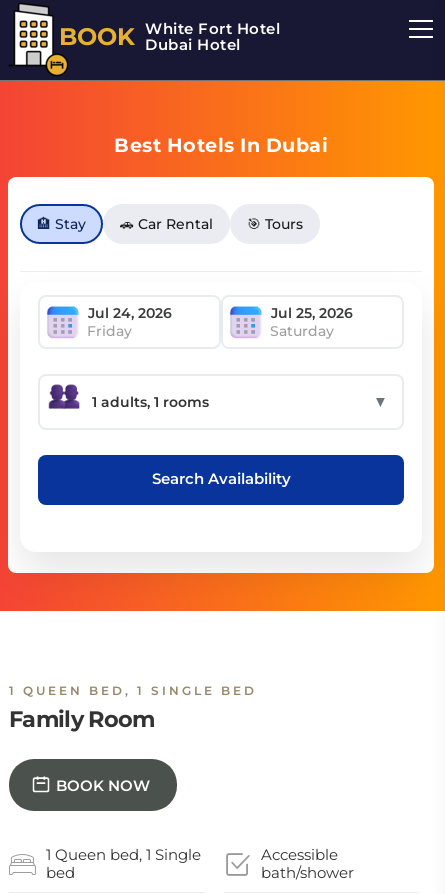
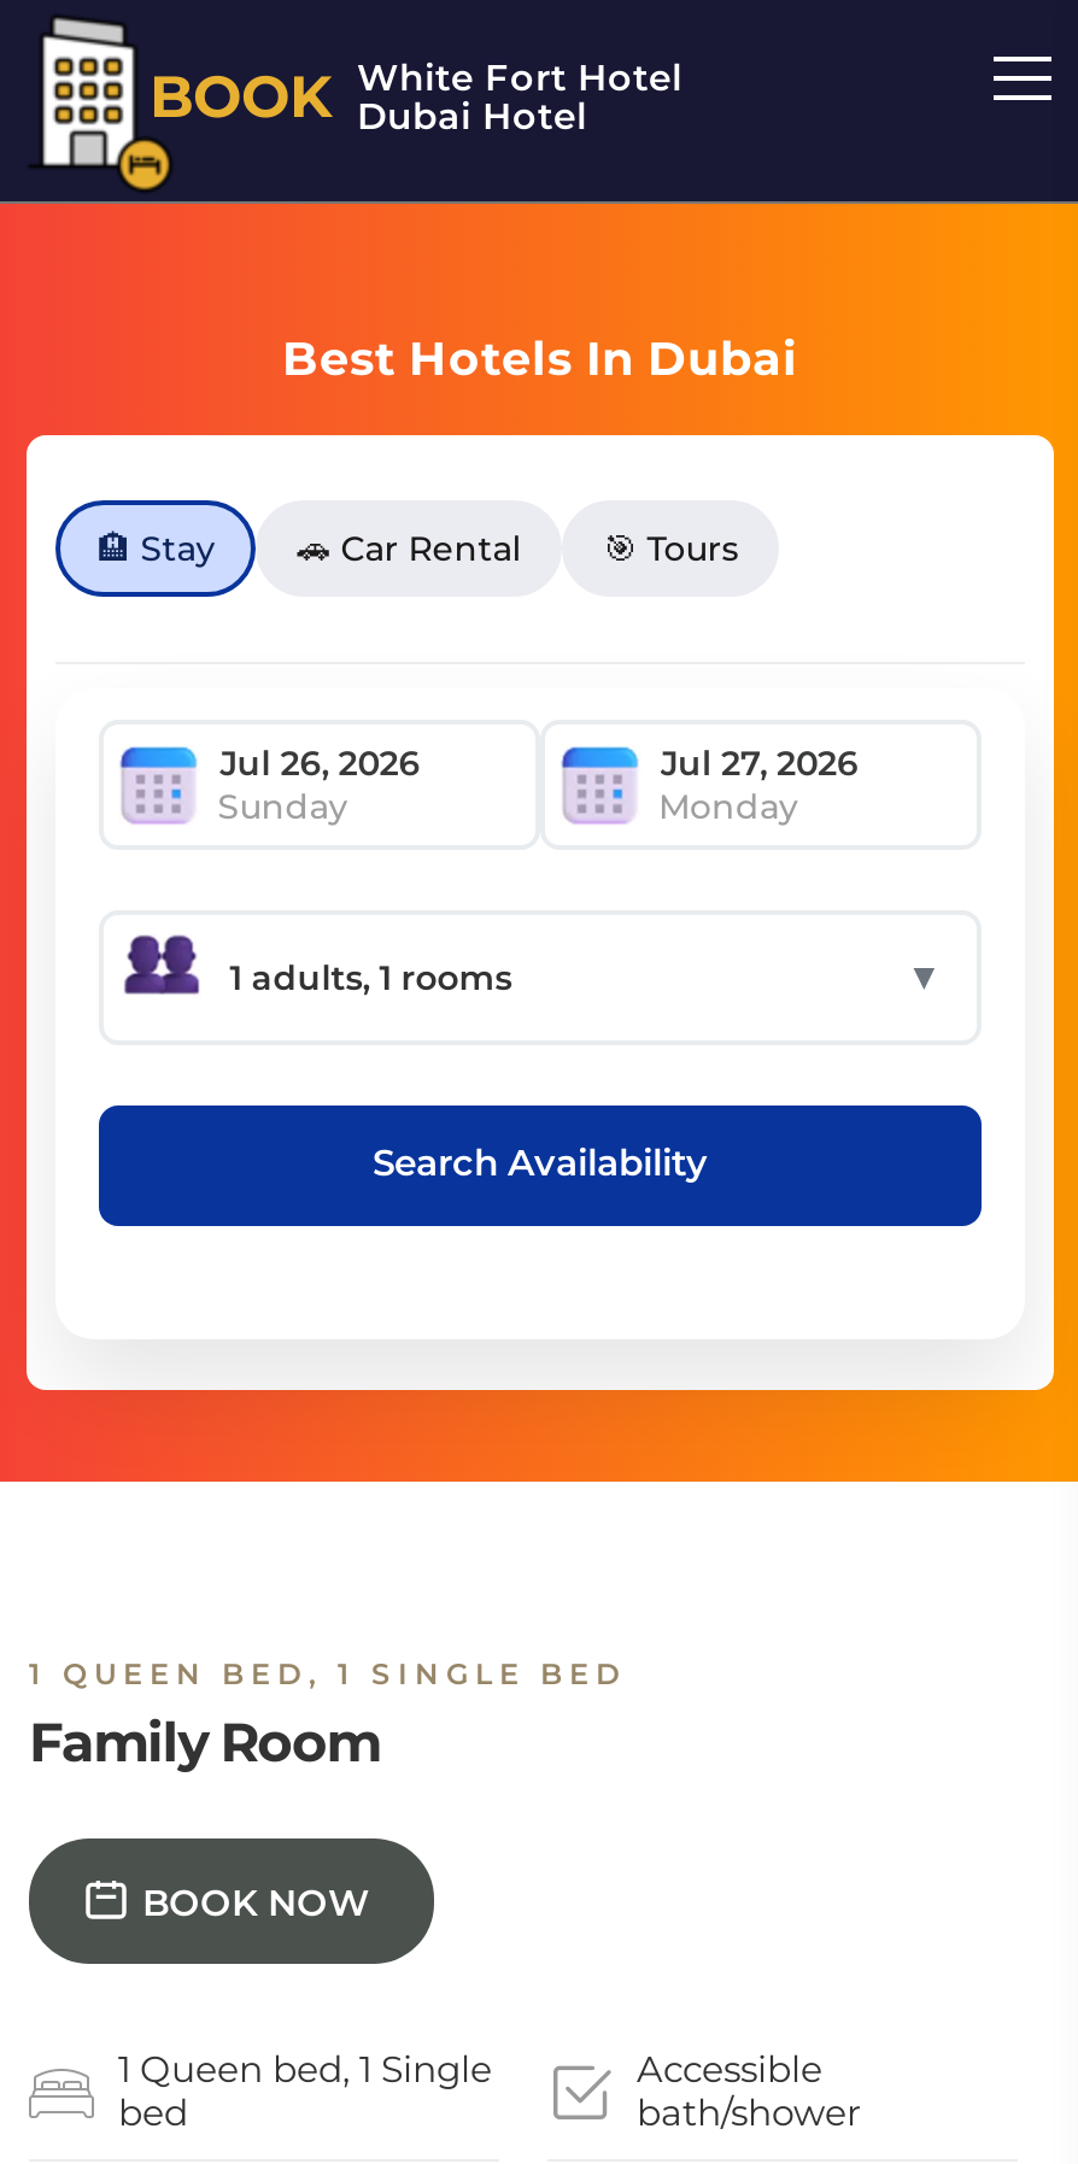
- Friday
- Saturday
+ Sunday
+ Monday
